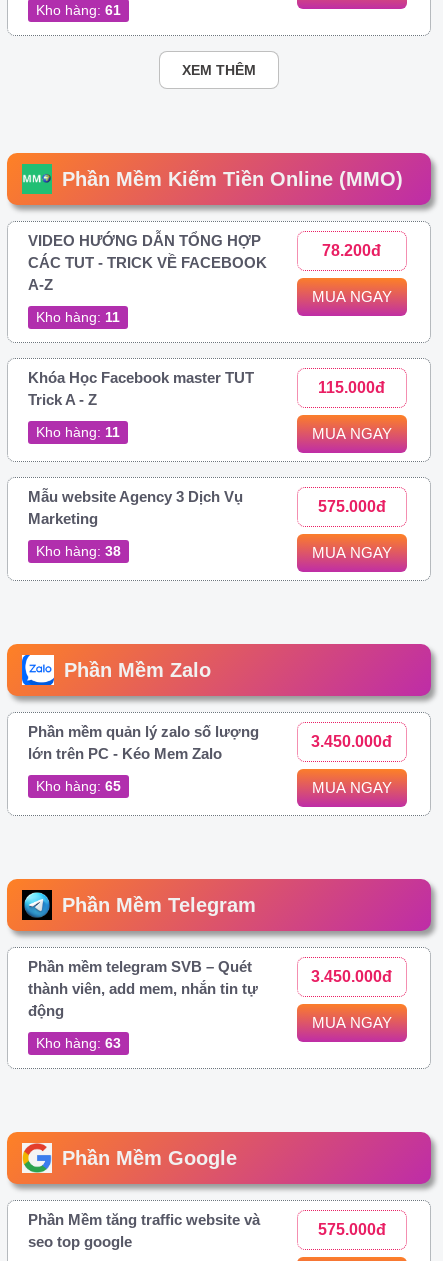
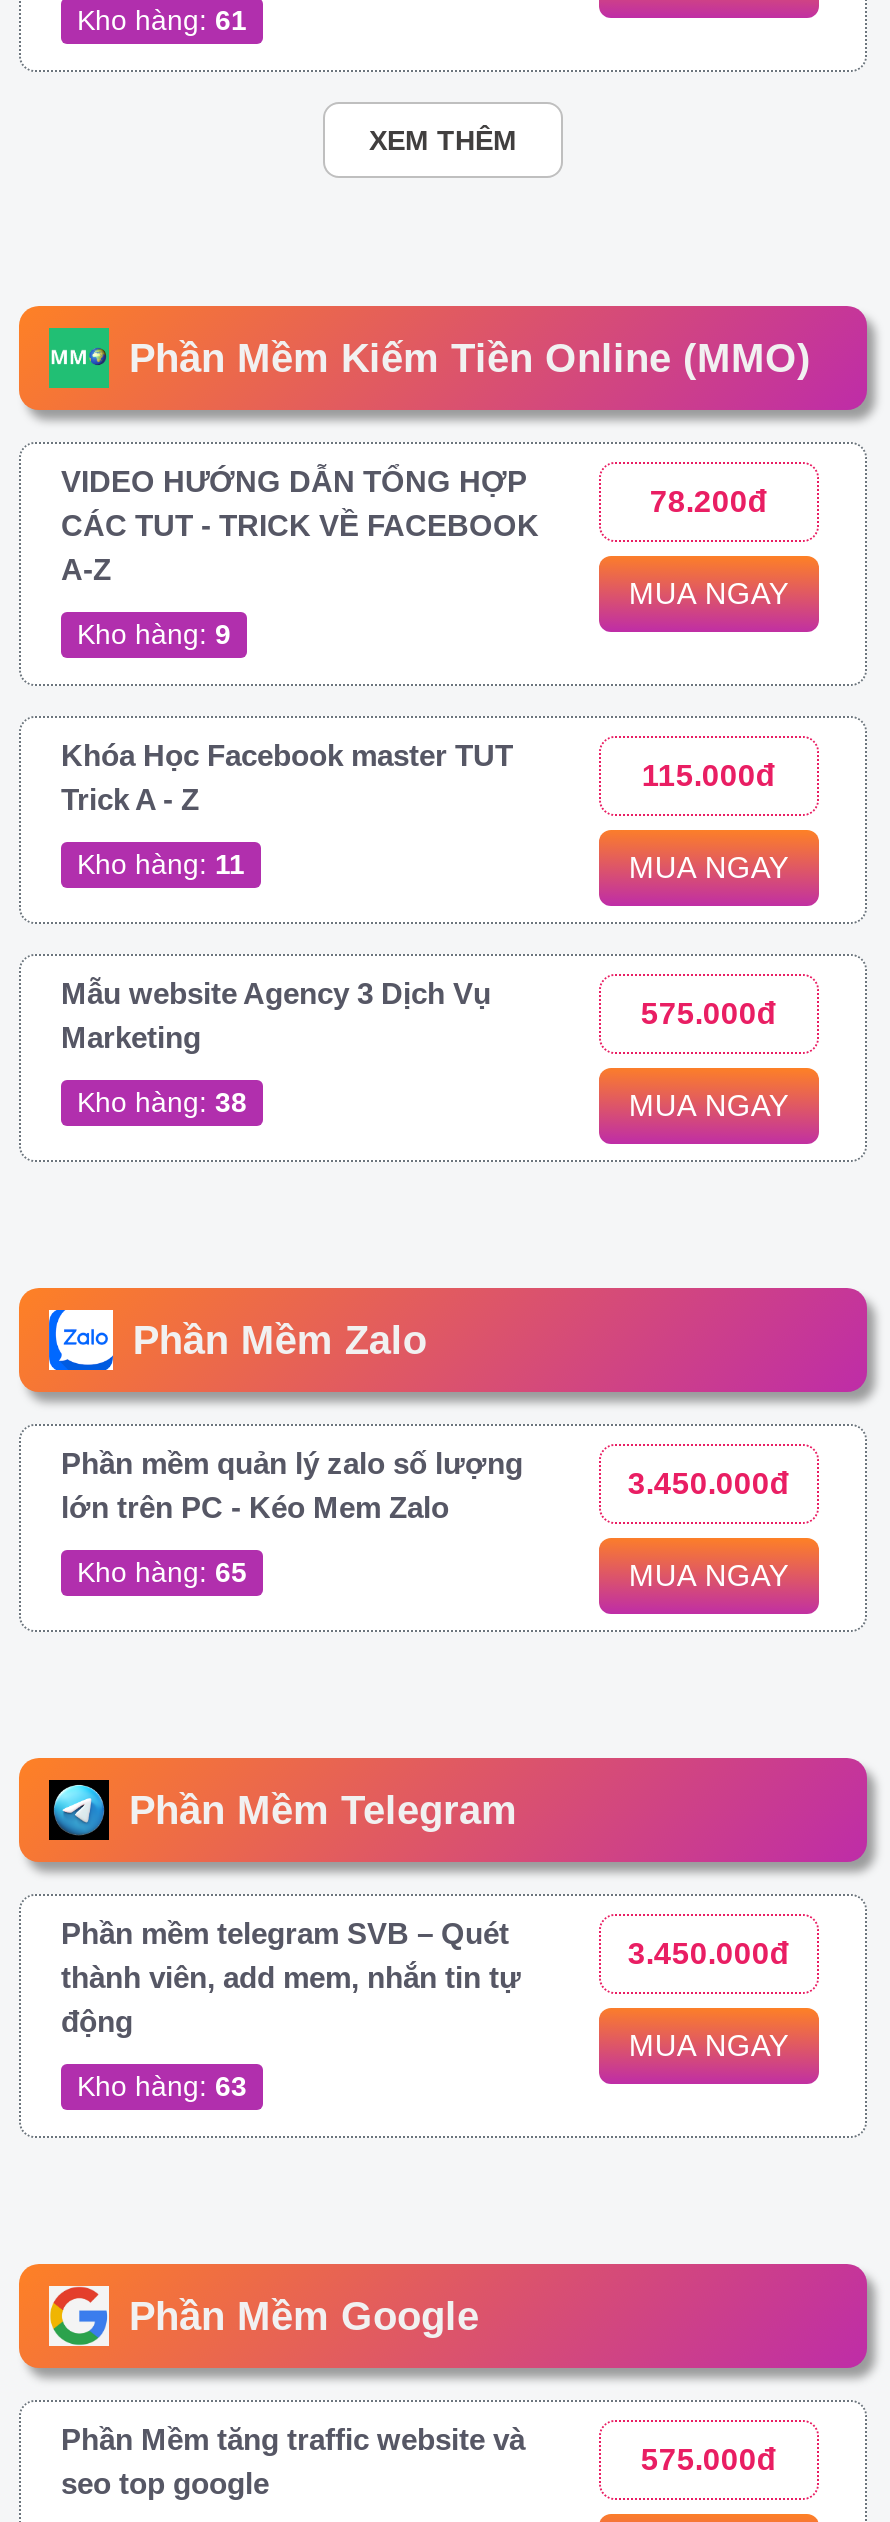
- Kho hàng: 11
+ Kho hàng: 9
